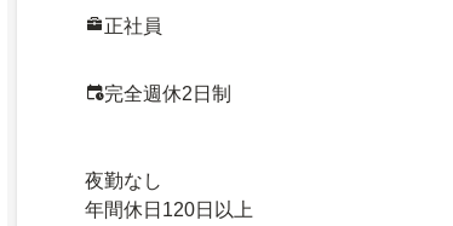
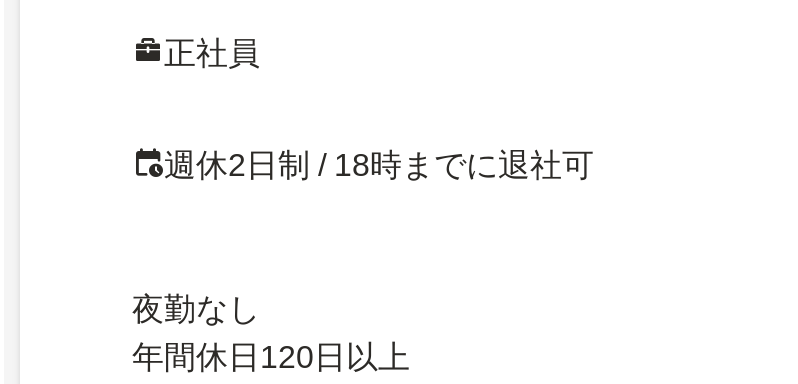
- 完全週休2日制
+ 週休2日制 / 18時までに退社可
